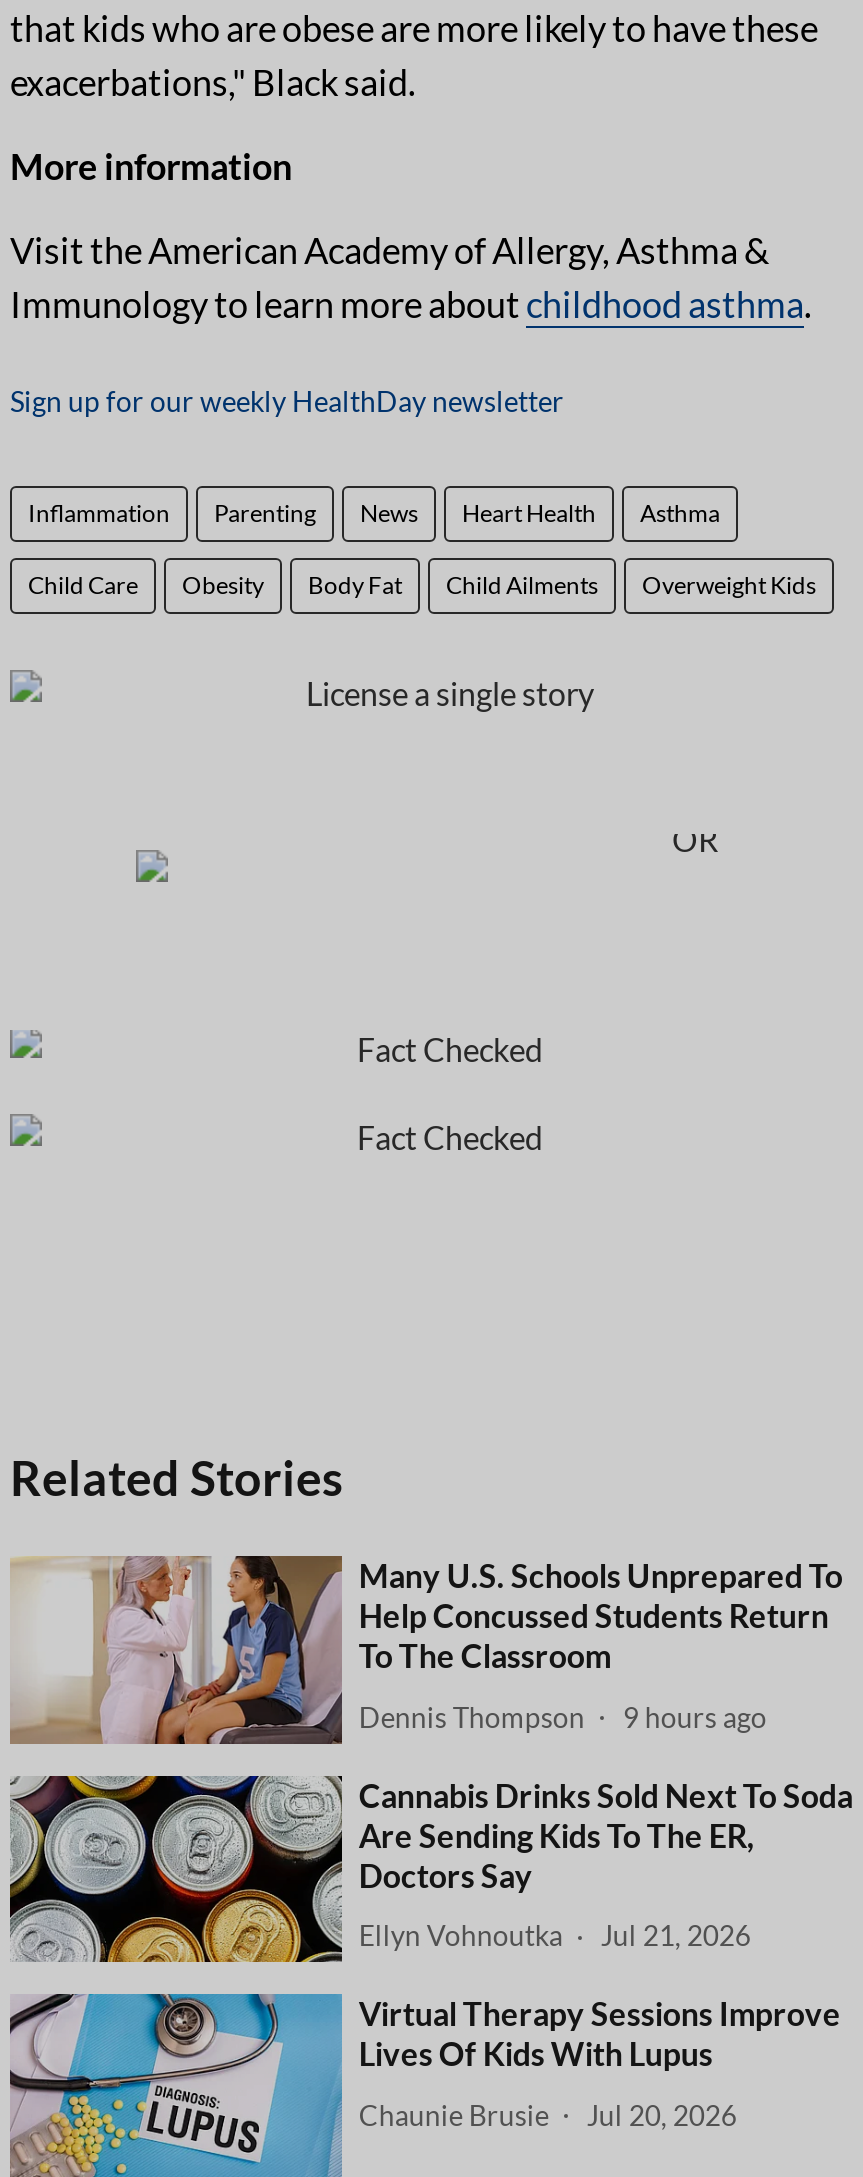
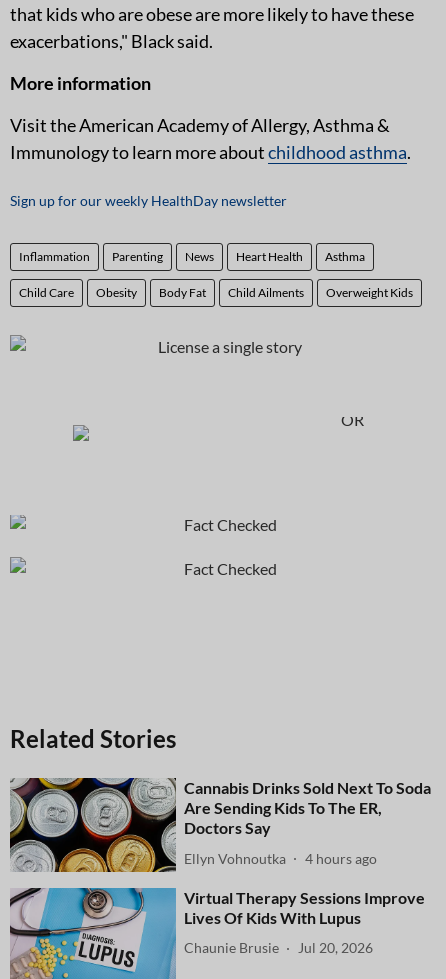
- [image]
- Many U.S. Schools Unprepared To
- Help Concussed Students Return
- To The Classroom
- Dennis Thompson
- 9 hours ago

- Ellyn Vohnoutka Jul 21, 2026
+ Ellyn Vohnoutka 4 hours ago
